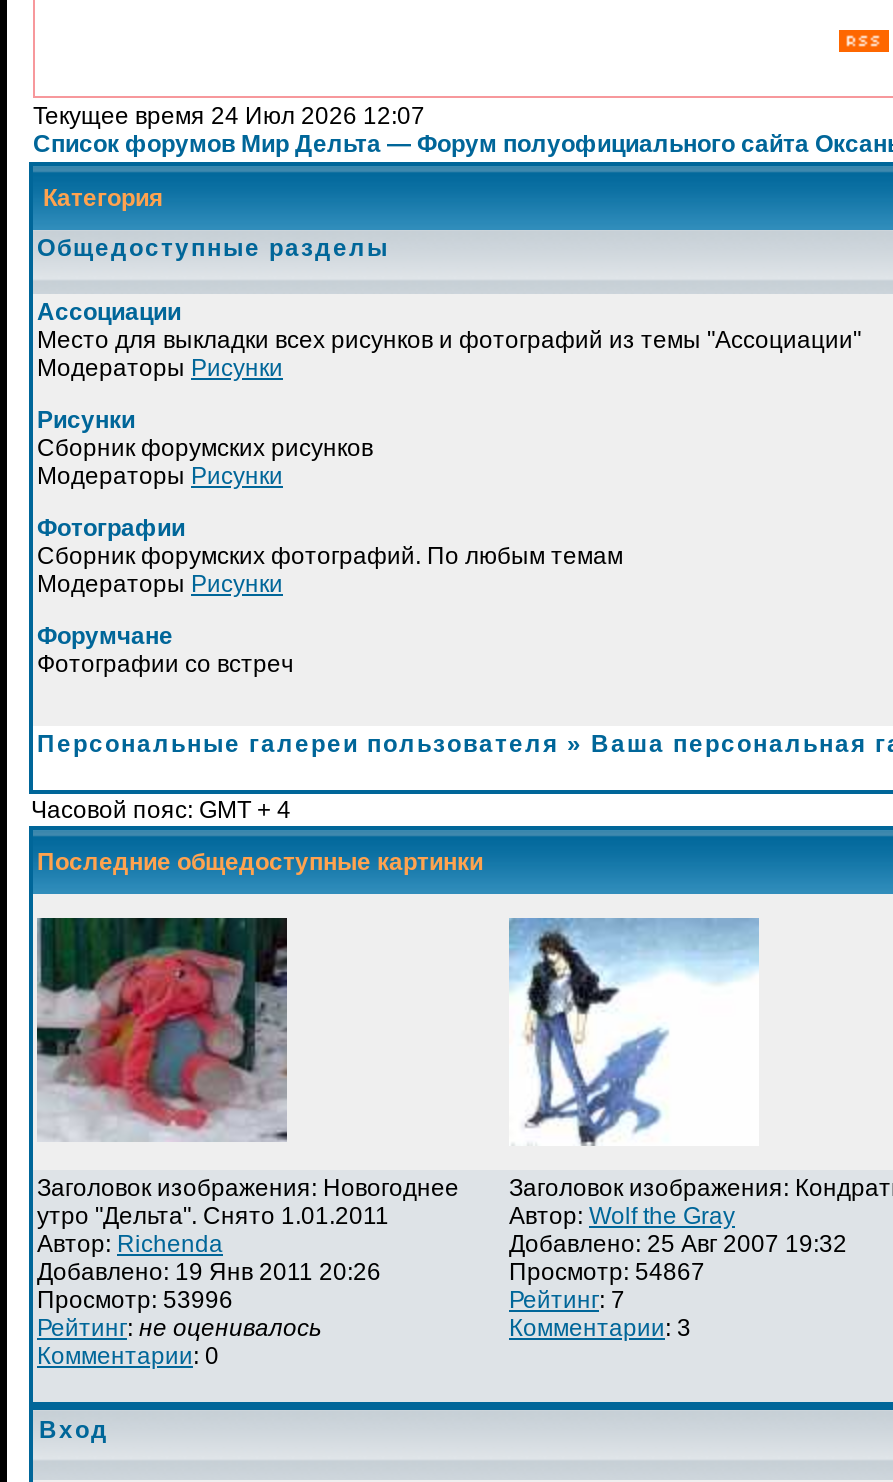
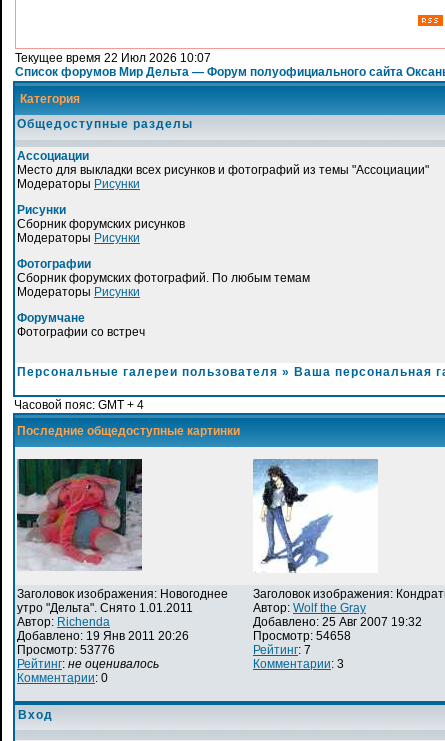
- Текущее время 24 Июл 2026 12:07
+ Текущее время 22 Июл 2026 10:07

- Просмотр: 54867
+ Просмотр: 54658

- Просмотр: 53996
+ Просмотр: 53776
